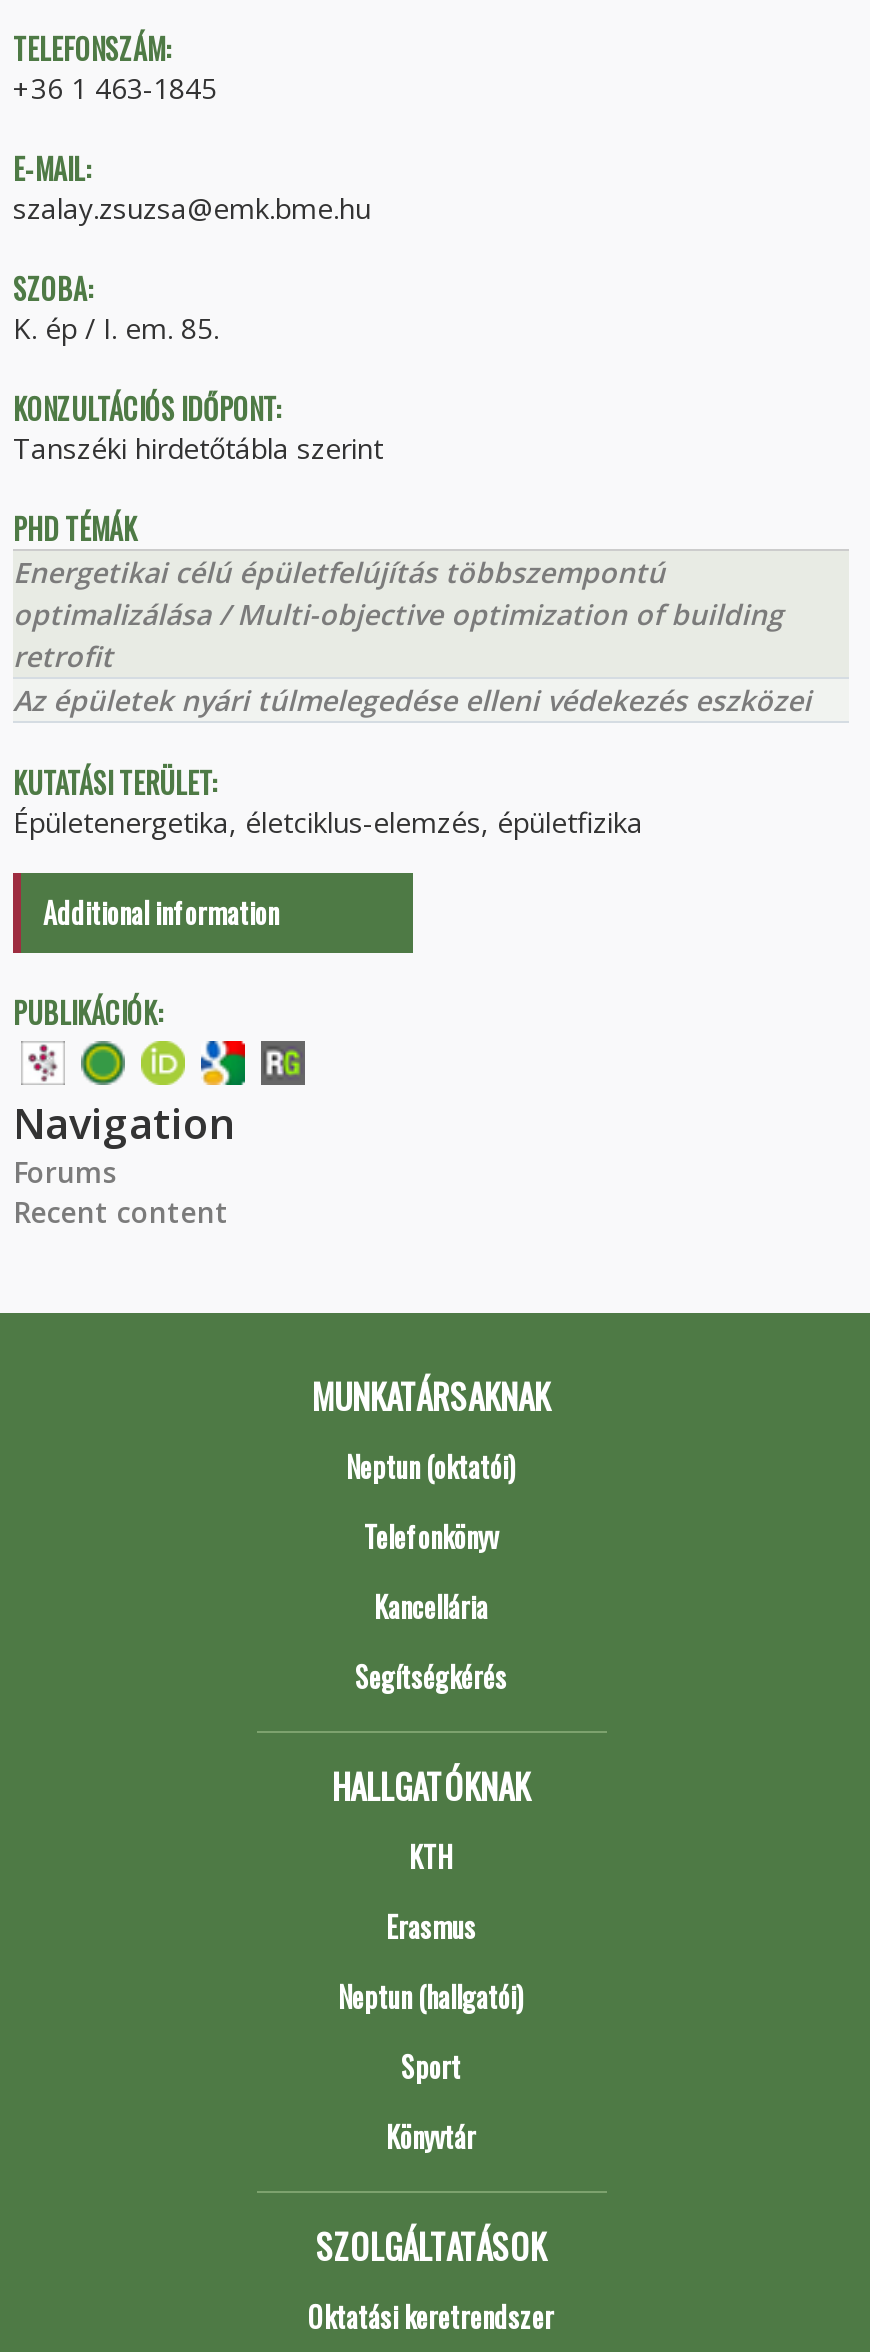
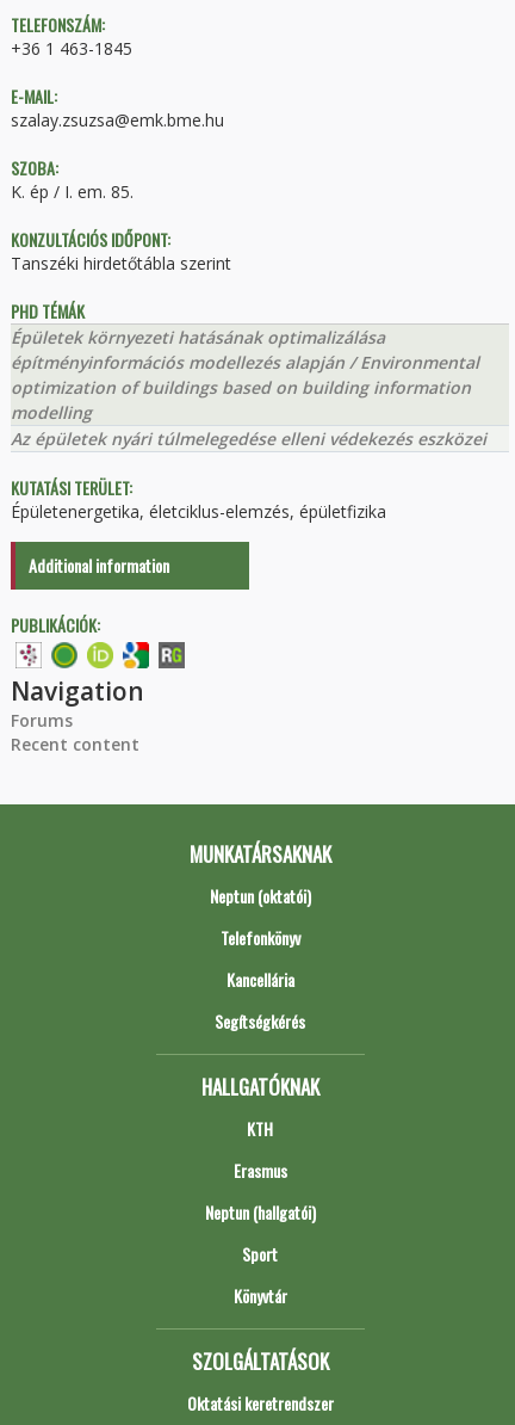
- Energetikai célú épületfelújítás többszempontú
- optimalizálása / Multi-objective optimization of building
- retrofit
+ Épületek környezeti hatásának optimalizálása
+ építményinformációs modellezés alapján / Environmental
+ optimization of buildings based on building information
+ modelling
